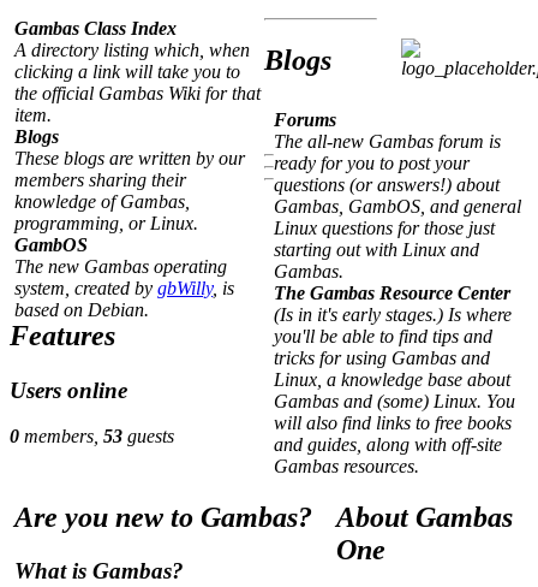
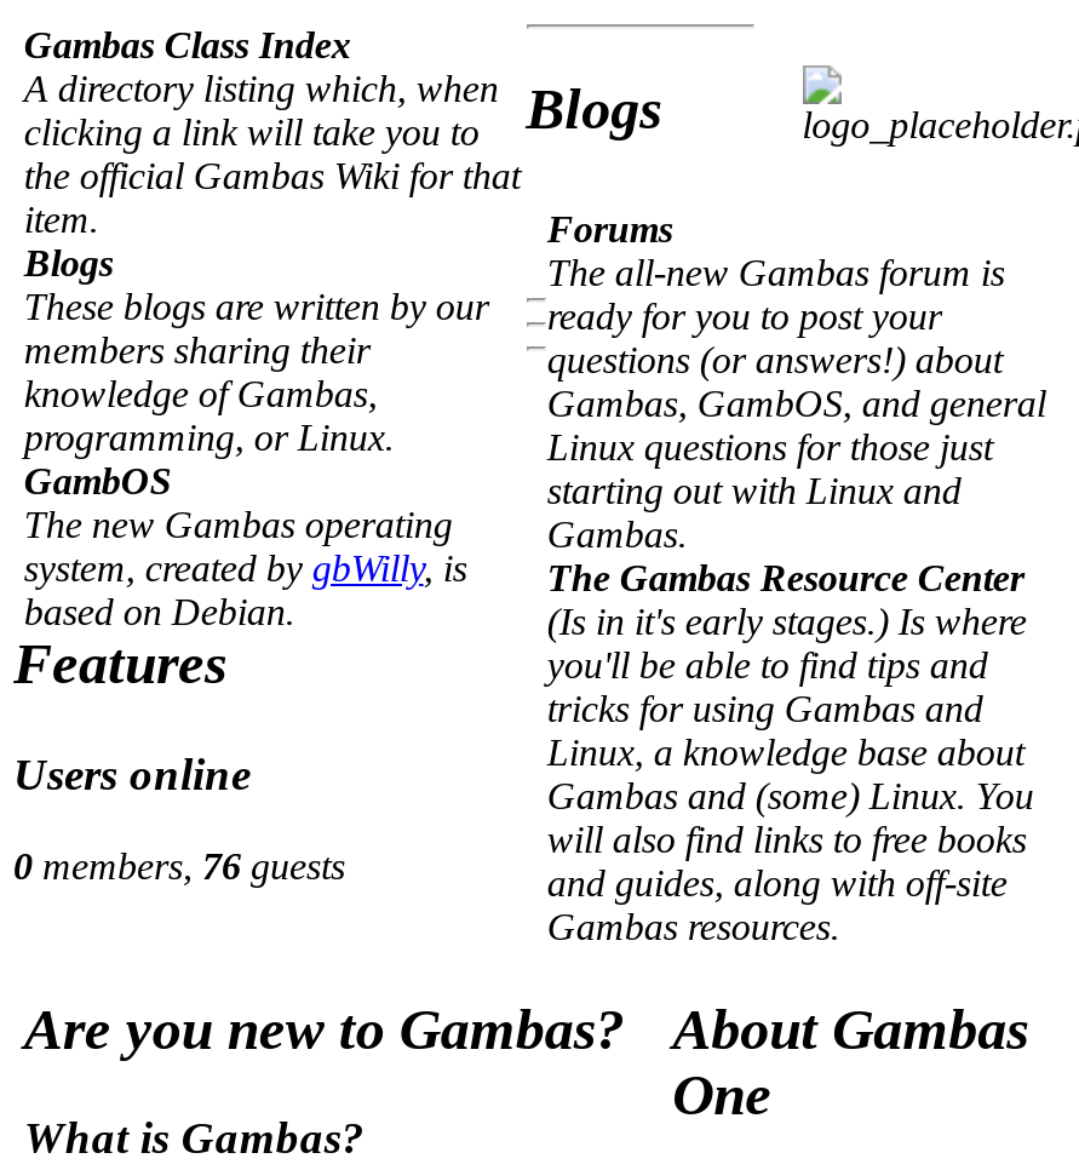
- 0 members, 53 guests
+ 0 members, 76 guests
